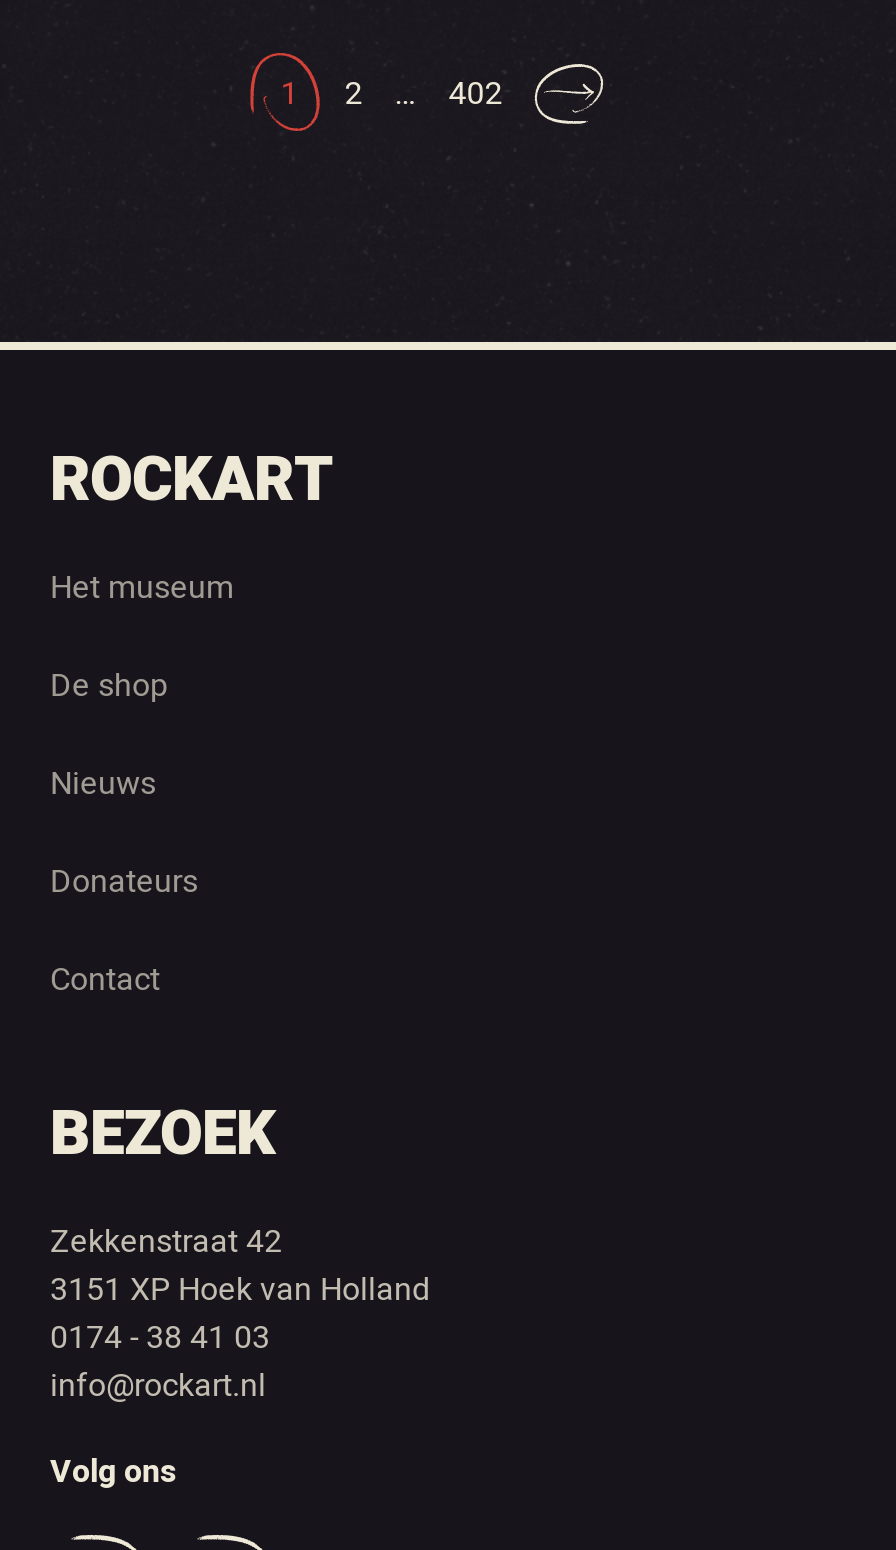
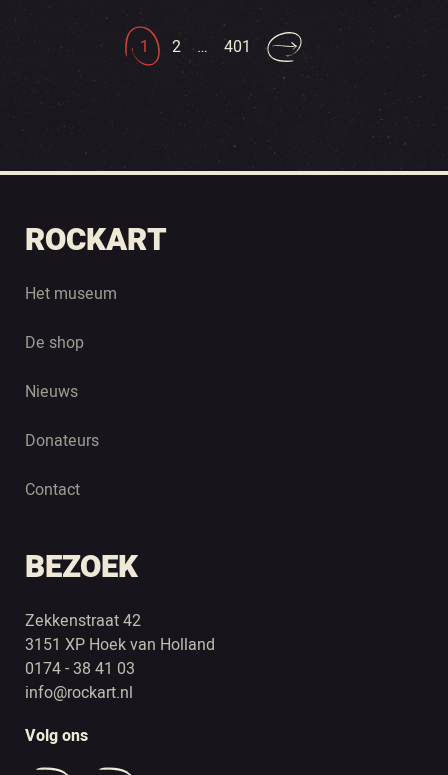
- 402
+ 401
